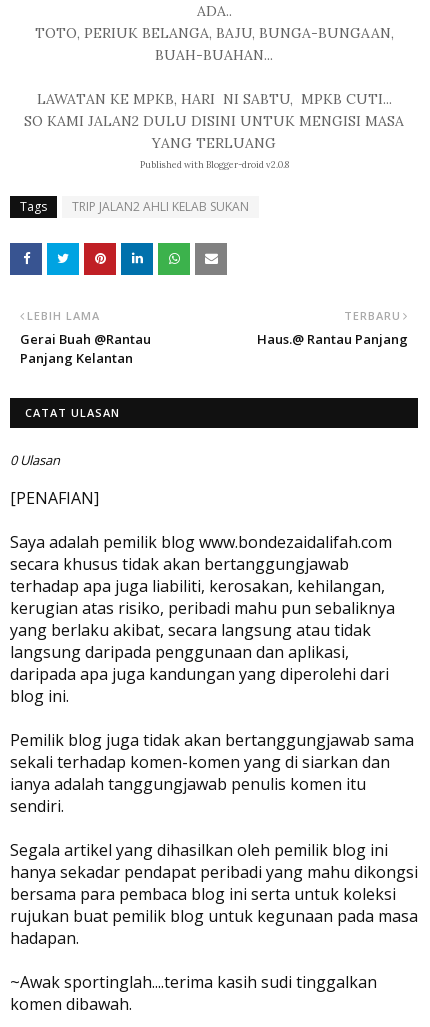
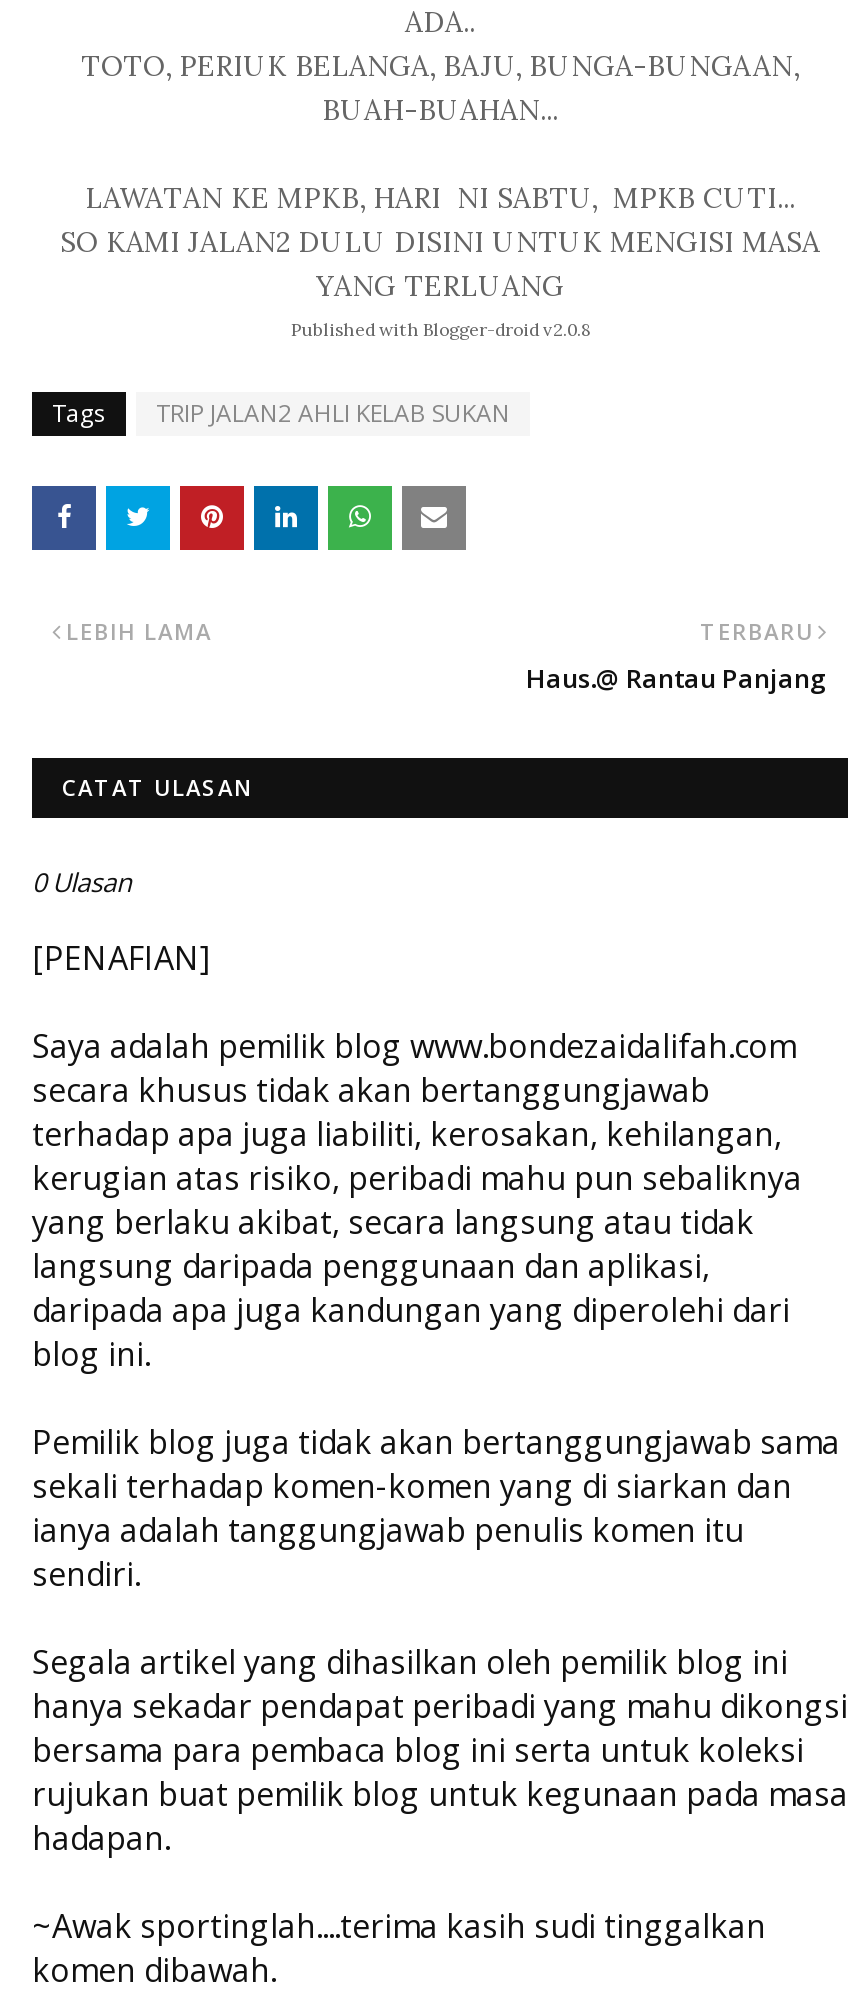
- Gerai Buah @Rantau
- Panjang Kelantan
